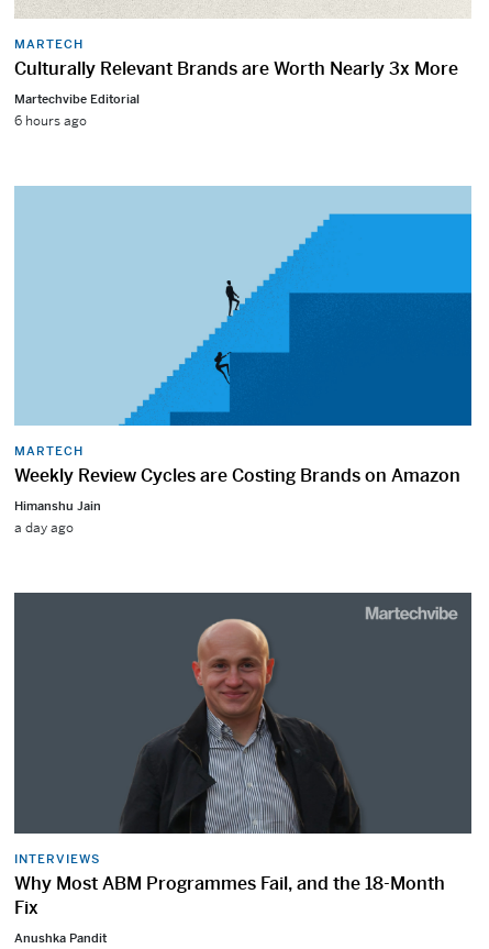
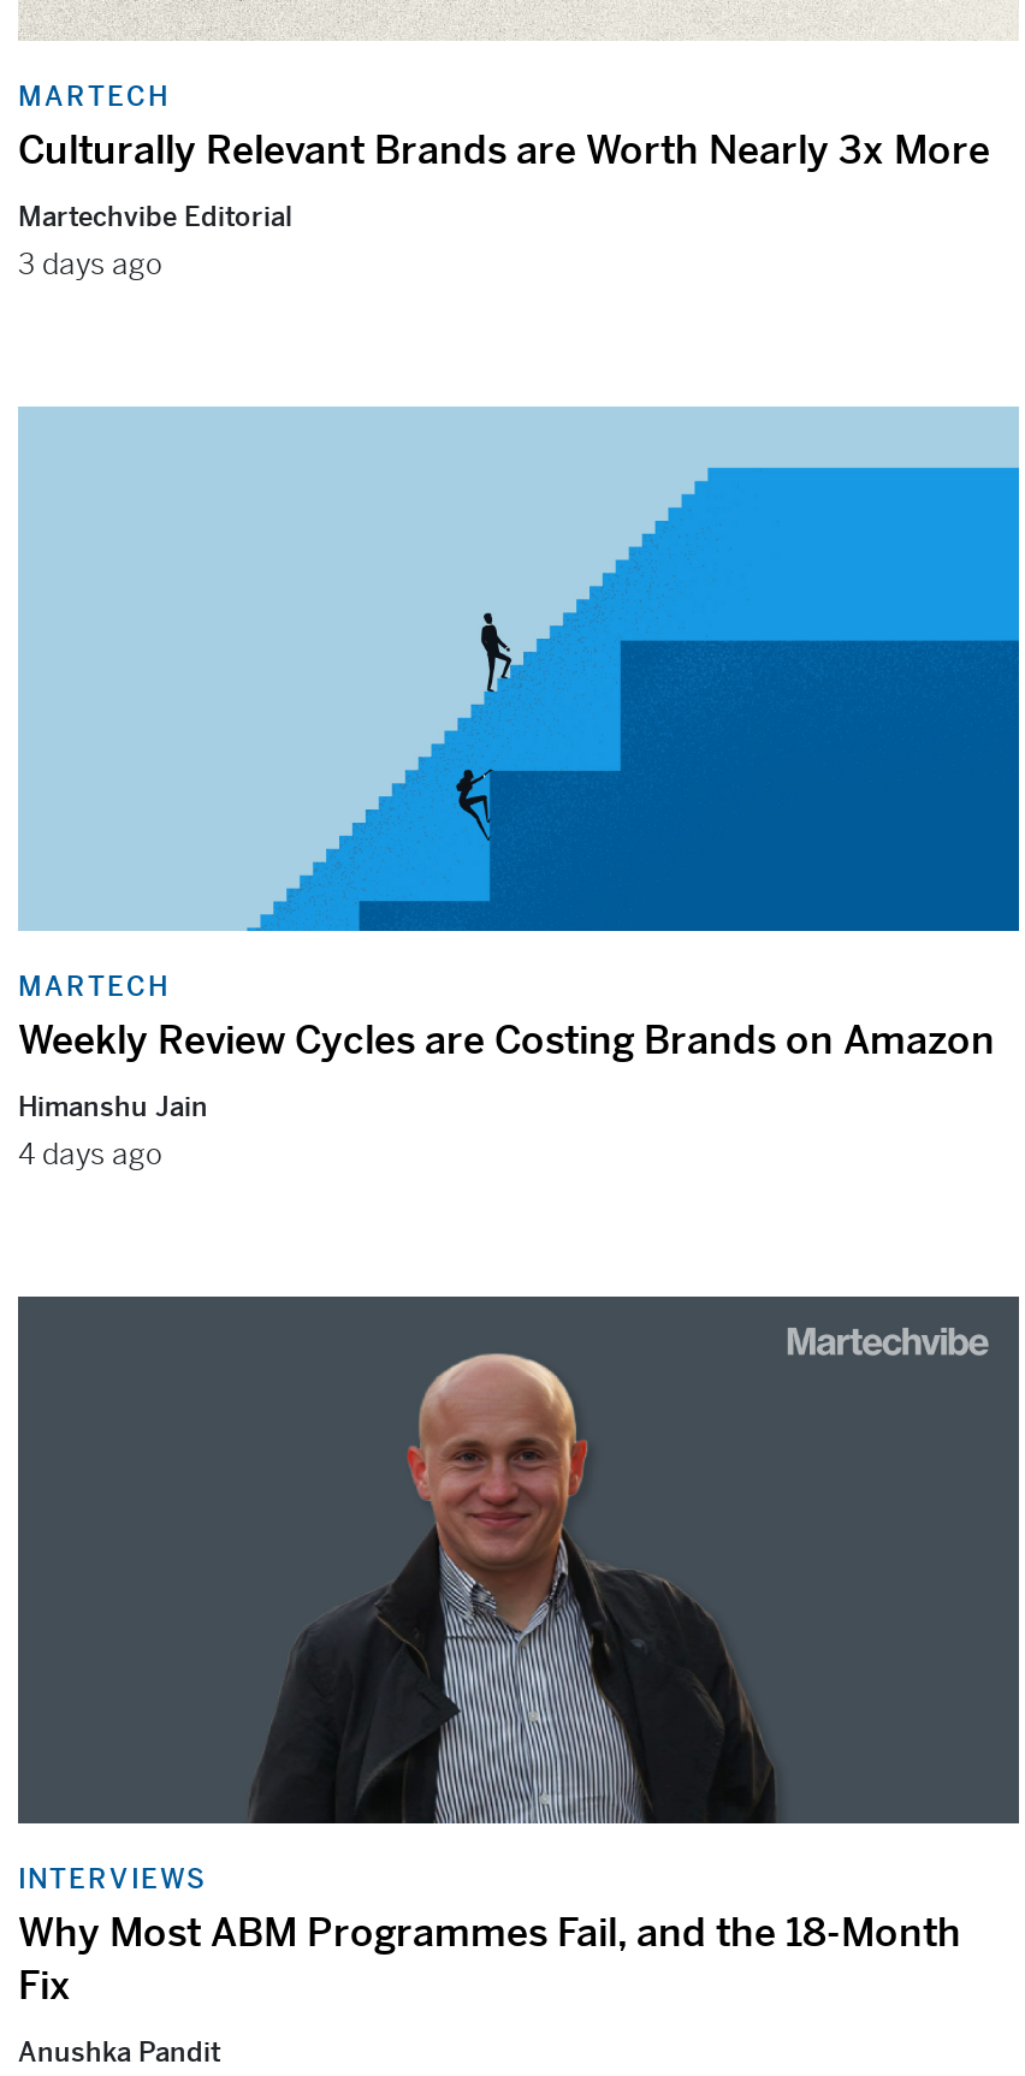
- 6 hours ago
+ 3 days ago

- a day ago
+ 4 days ago
